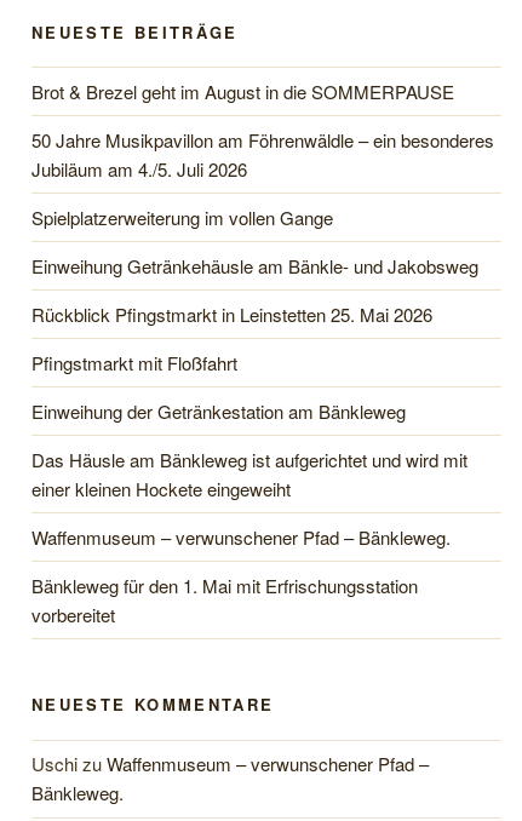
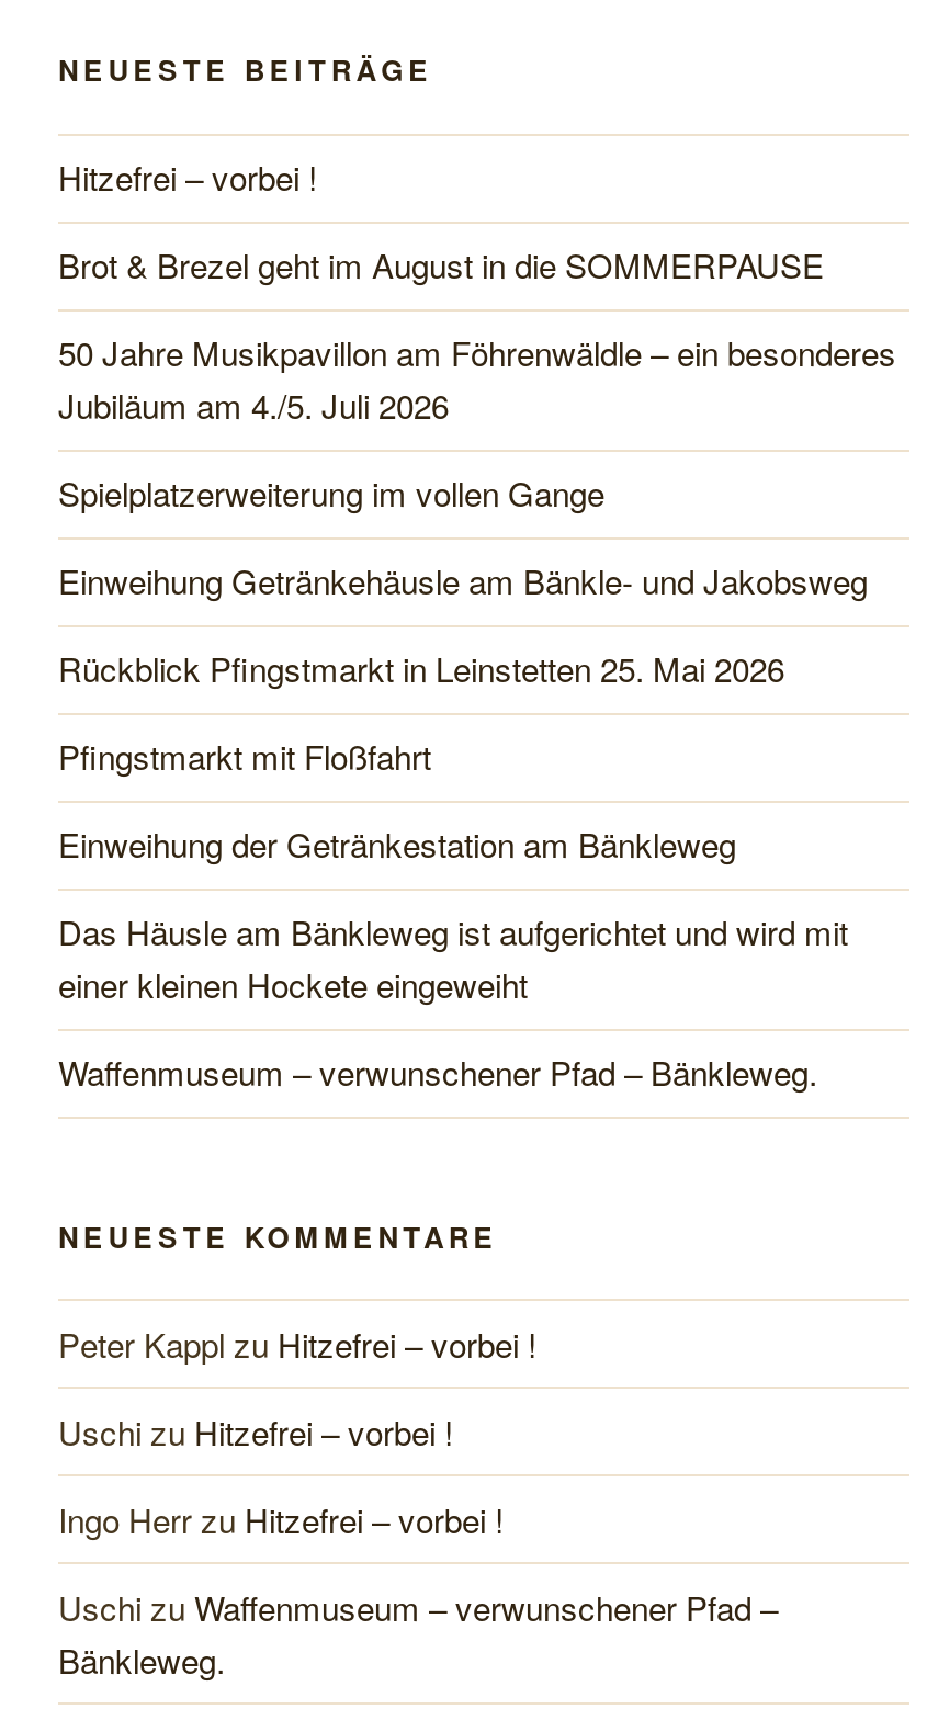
+ Hitzefrei – vorbei !

- Bänkleweg für den 1. Mai mit Erfrischungsstation
- vorbereitet

moved up: NEUESTE KOMMENTARE

+ Peter Kappl zu Hitzefrei – vorbei !
+ Uschi zu Hitzefrei – vorbei !
+ Ingo Herr zu Hitzefrei – vorbei !
